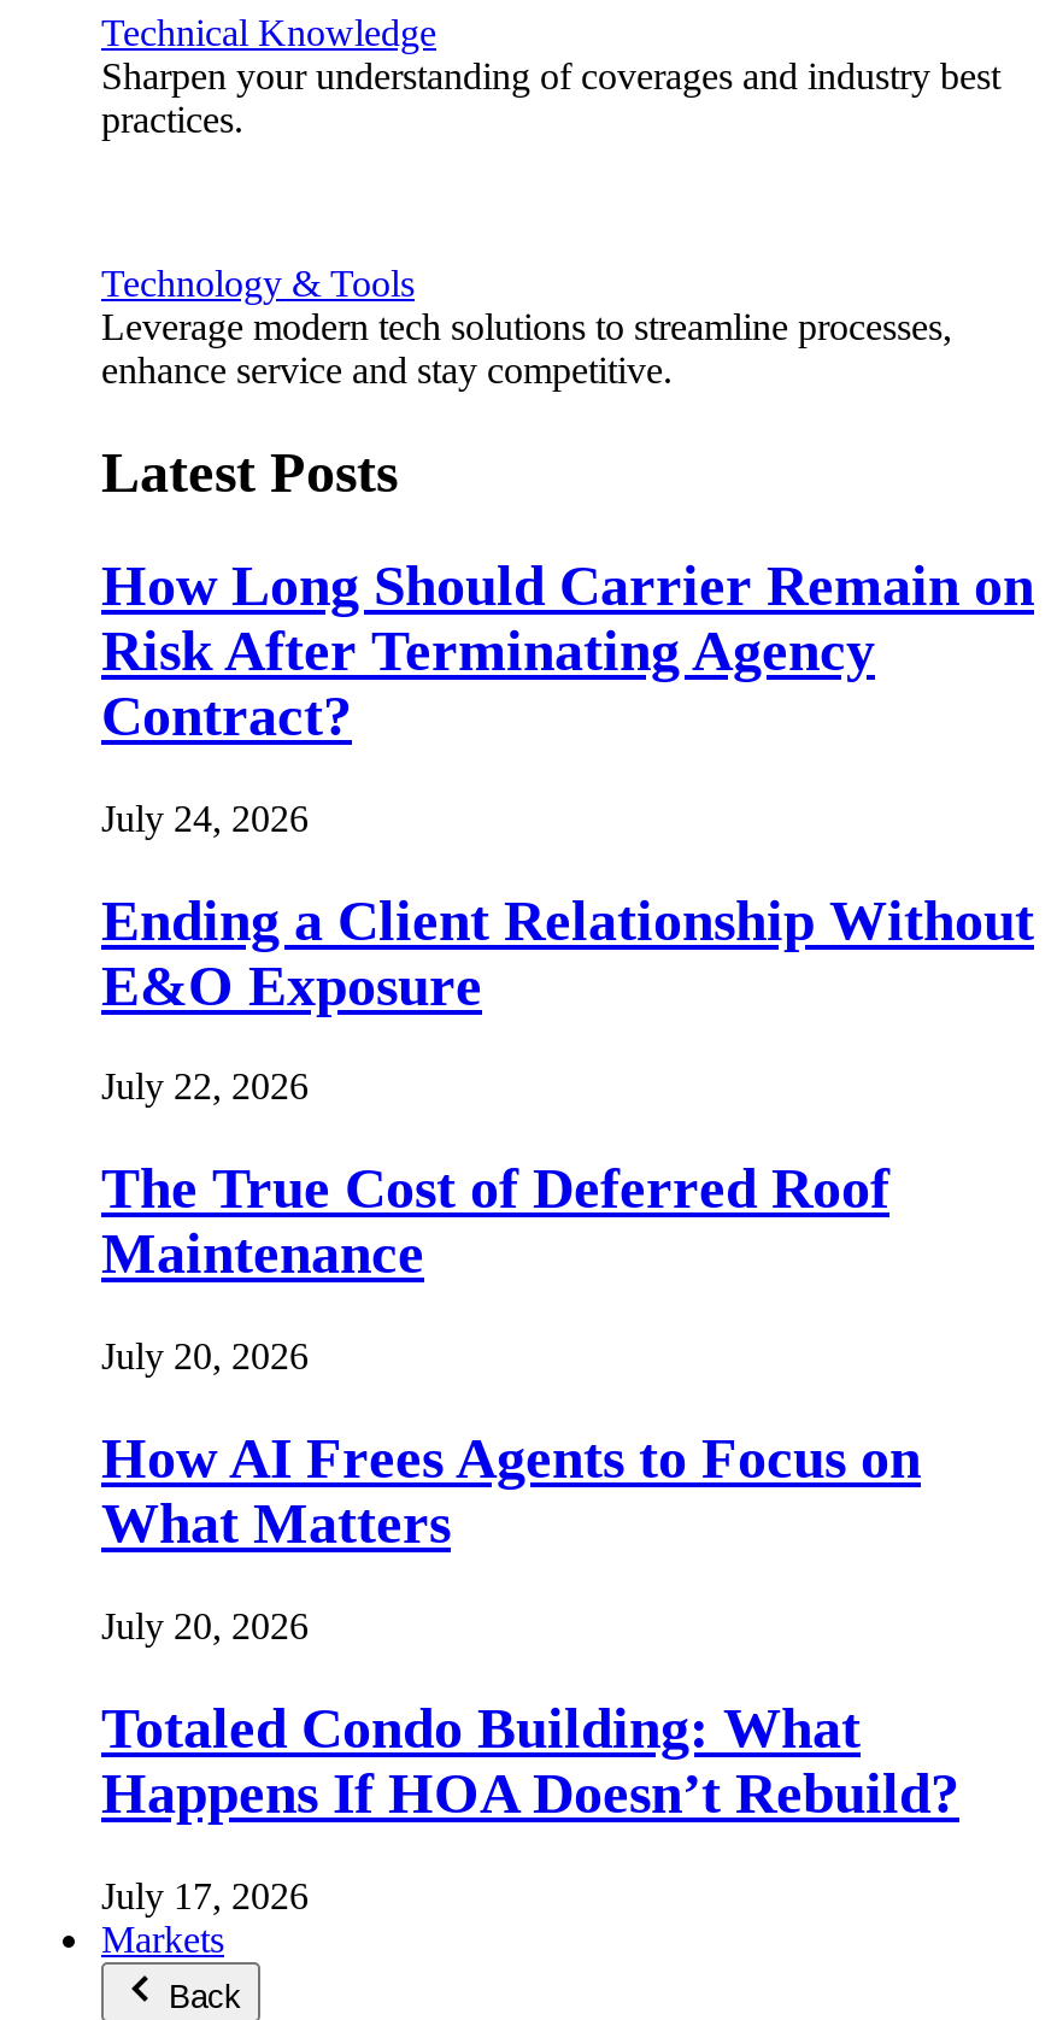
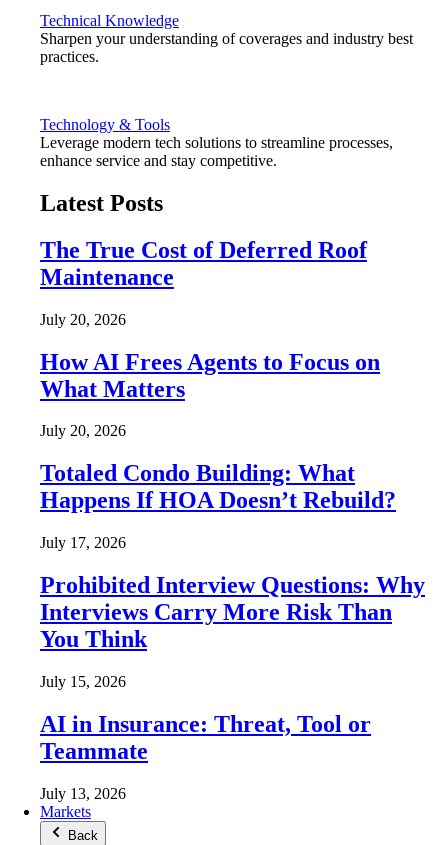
- How Long Should Carrier Remain on
- Risk After Terminating Agency
- Contract?
- July 24, 2026
- Ending a Client Relationship Without
- E&O Exposure
- July 22, 2026

moved up: The True Cost of Deferred Roof | Maintenance | July 20, 2026 | ... | Happens If HOA Doesn’t Rebuild? | July 17, 2026

+ Prohibited Interview Questions: Why
+ Interviews Carry More Risk Than
+ You Think
+ July 15, 2026
+ AI in Insurance: Threat, Tool or
+ Teammate
+ July 13, 2026
